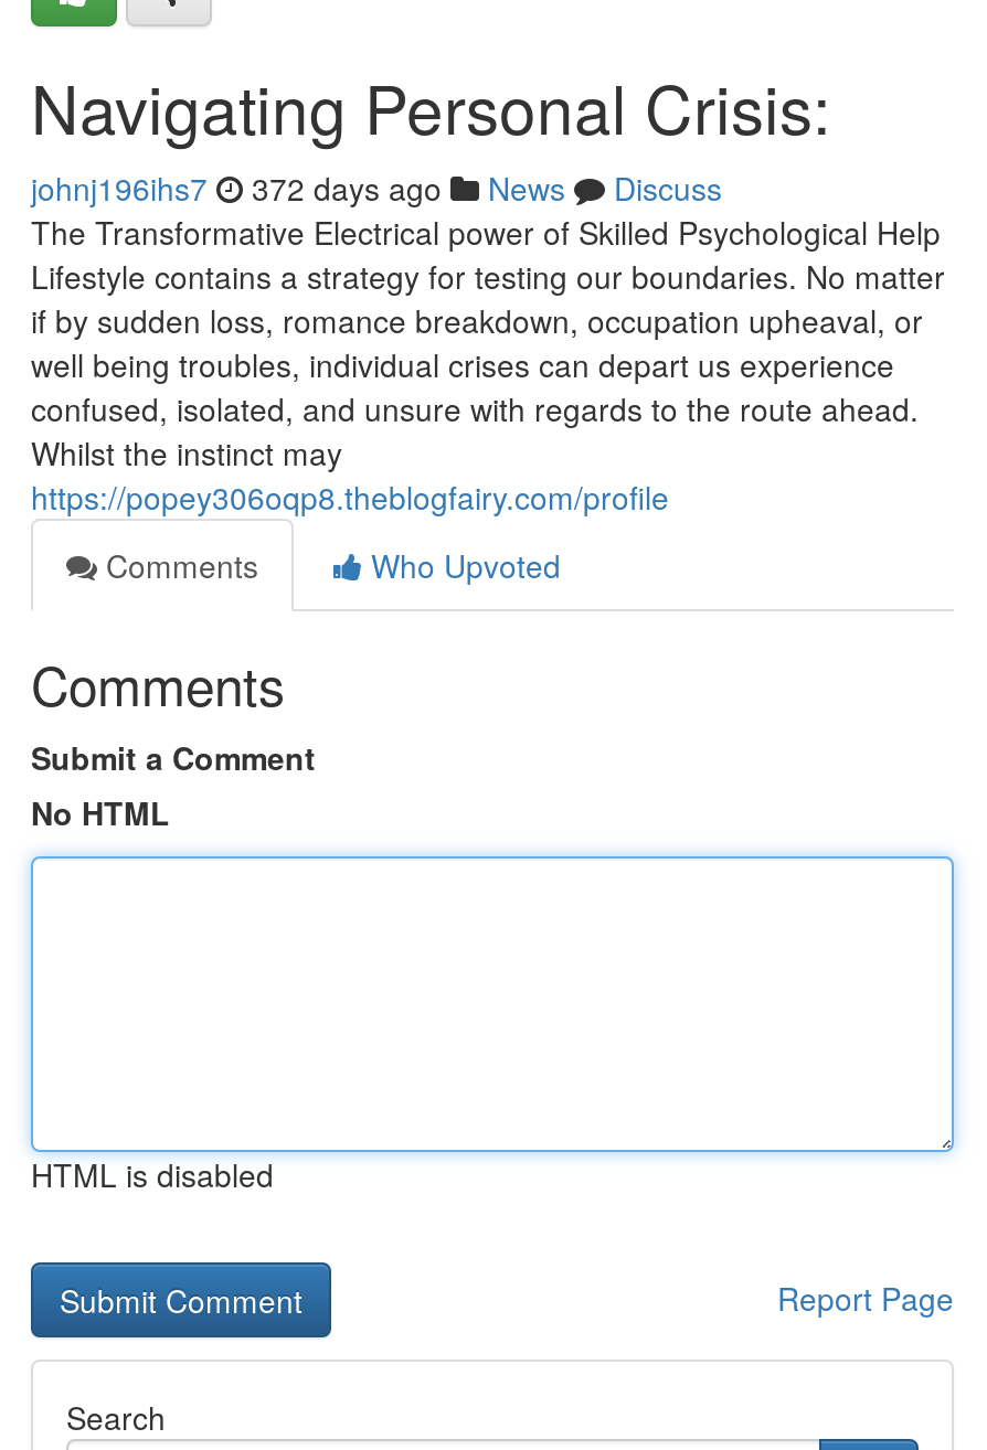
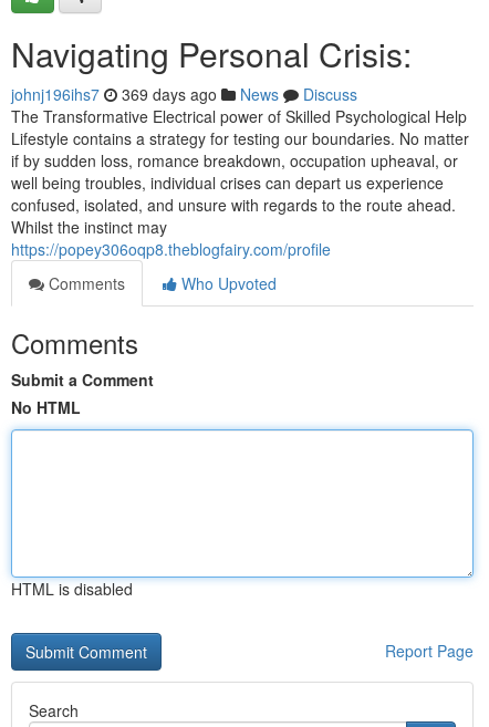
- johnj196ihs7 372 days ago News Discuss
+ johnj196ihs7 369 days ago News Discuss
